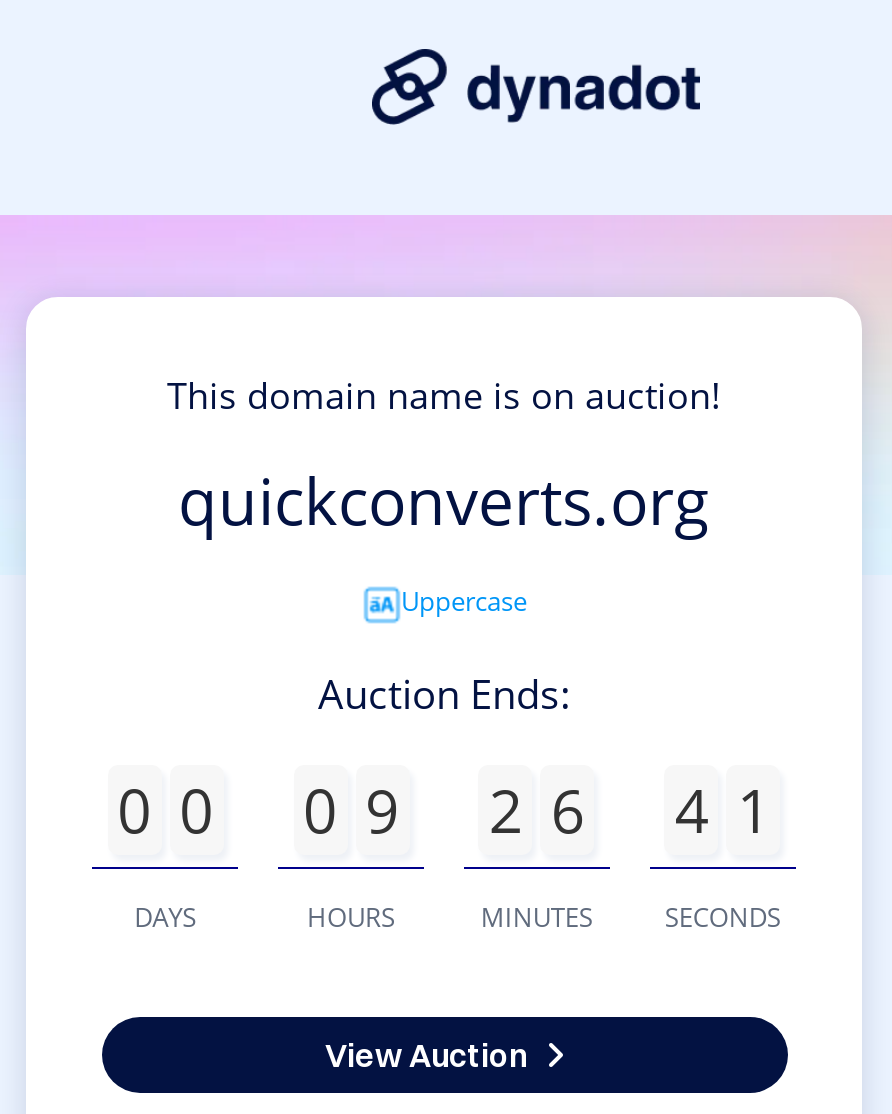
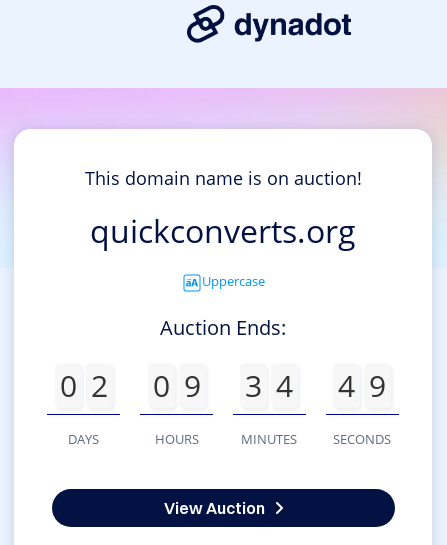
- 0 0
+ 0 2

- 2 6
+ 3 4

- 4 1
+ 4 9
